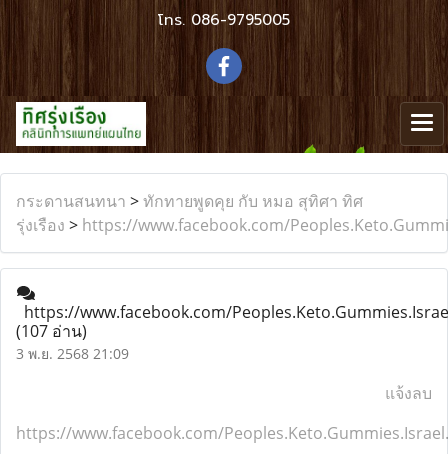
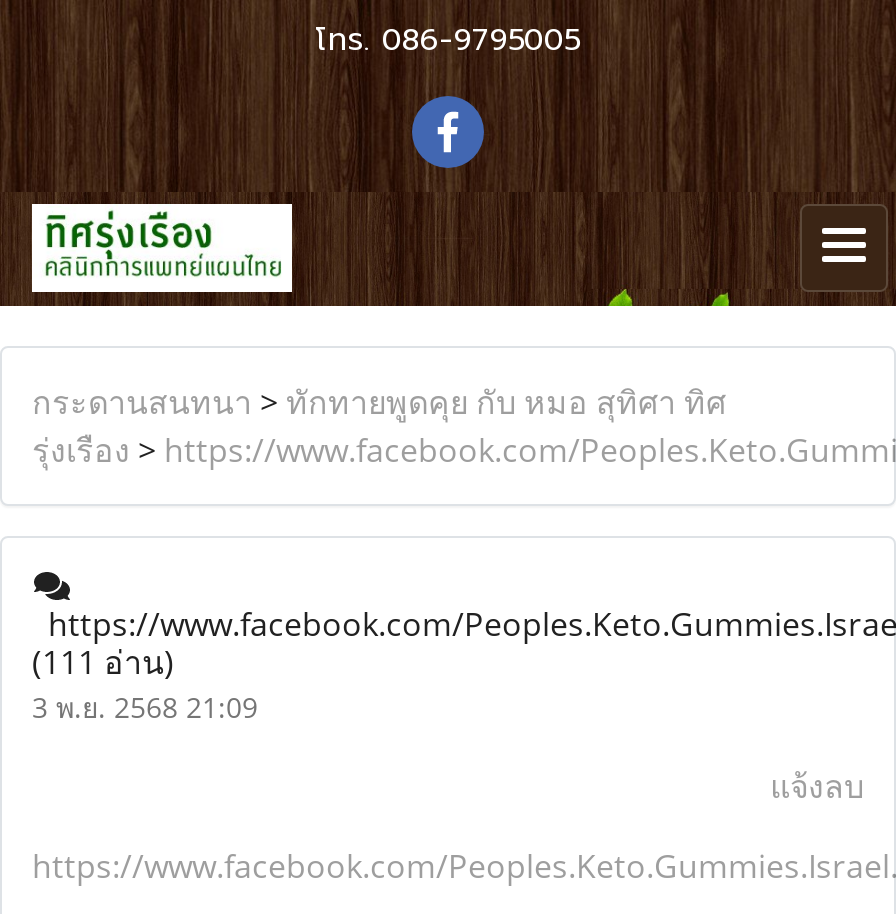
- (107 อ่าน)
+ (111 อ่าน)
